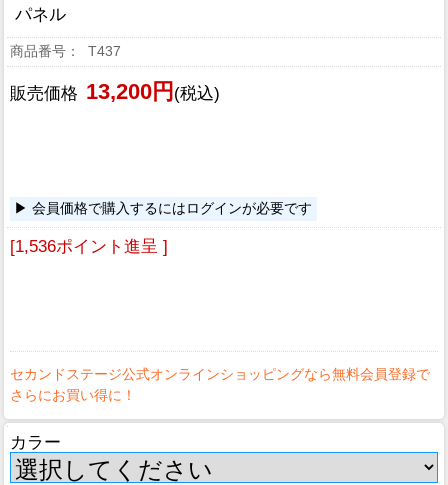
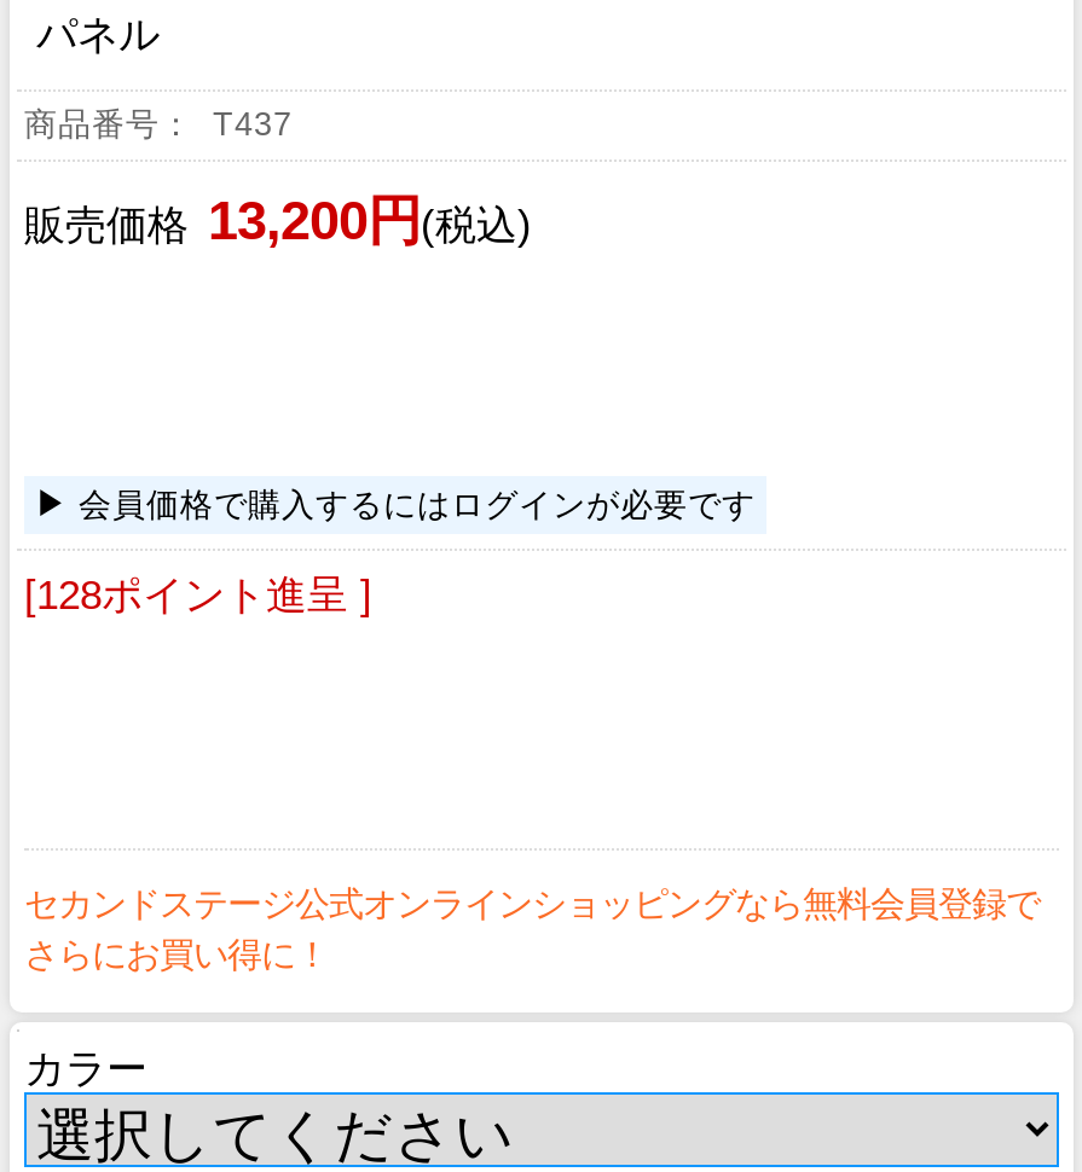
- [1,536ポイント進呈 ]
+ [128ポイント進呈 ]
